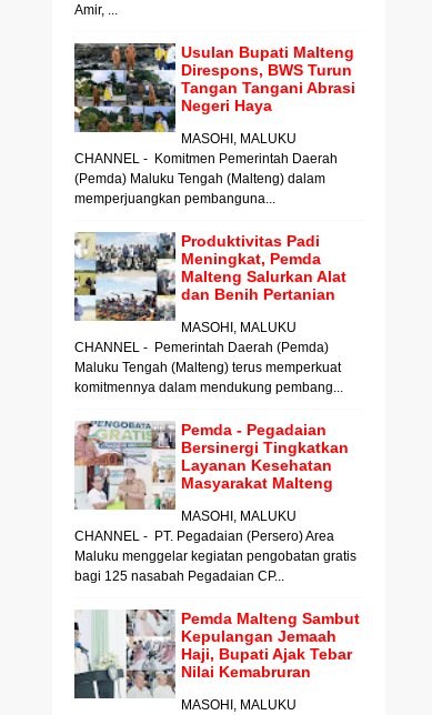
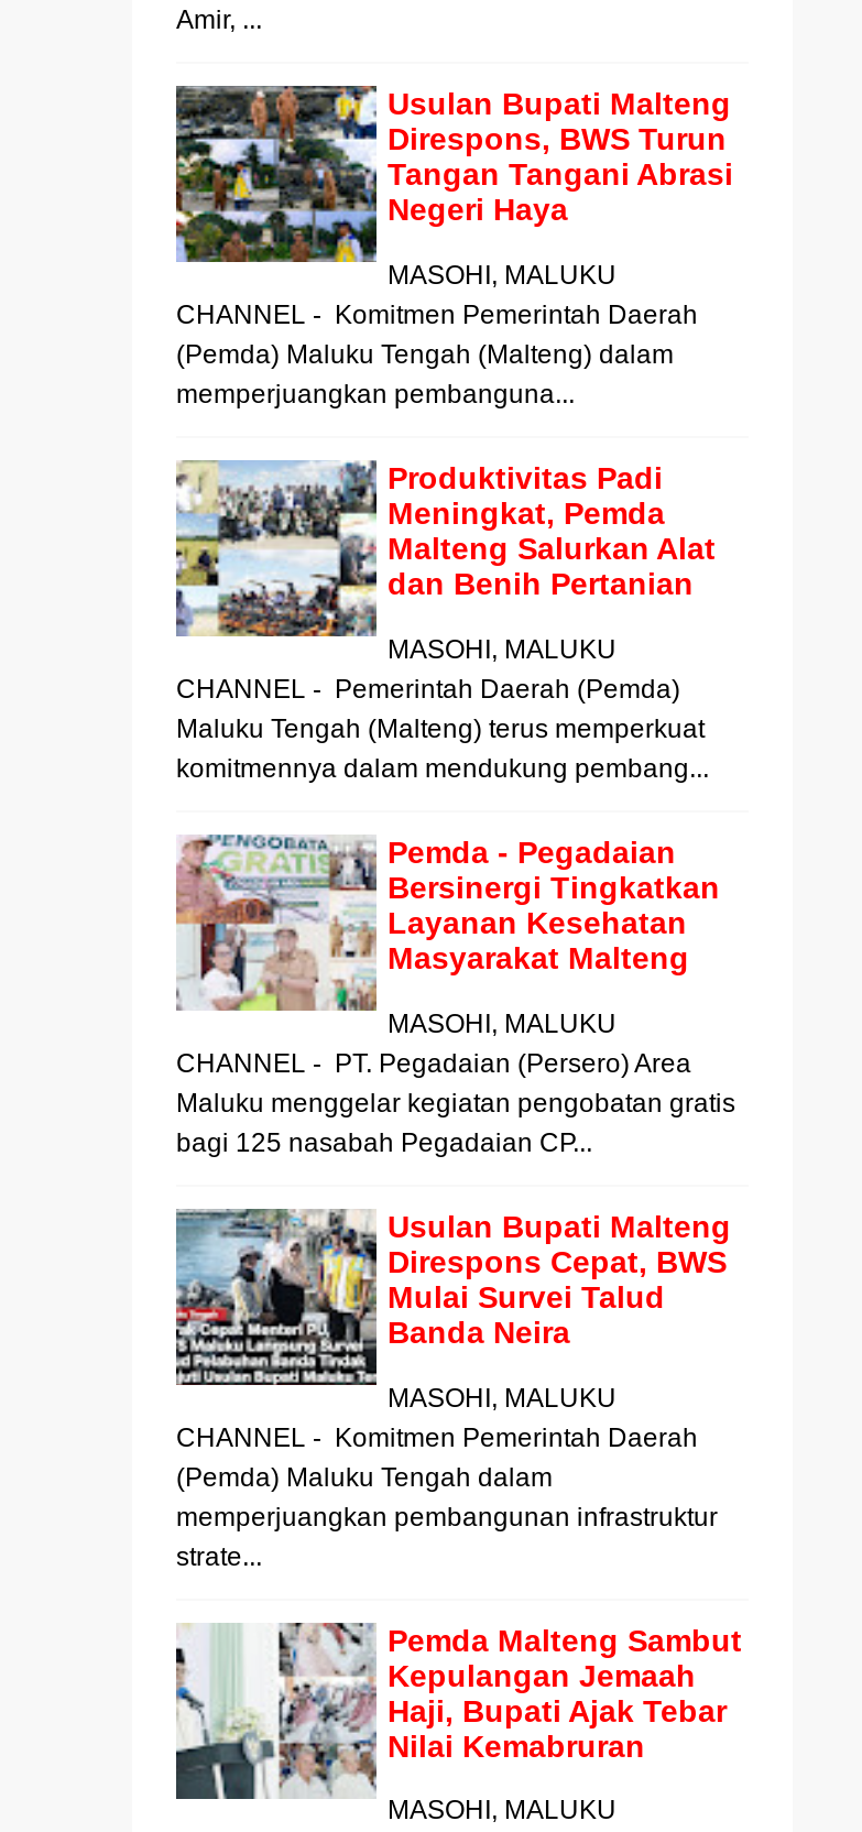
+ [image]
+ Usulan Bupati Malteng
+ Direspons Cepat, BWS
+ Mulai Survei Talud
+ Banda Neira
+ MASOHI, MALUKU
+ CHANNEL - Komitmen Pemerintah Daerah
+ (Pemda) Maluku Tengah dalam
+ memperjuangkan pembangunan infrastruktur
+ strate...
